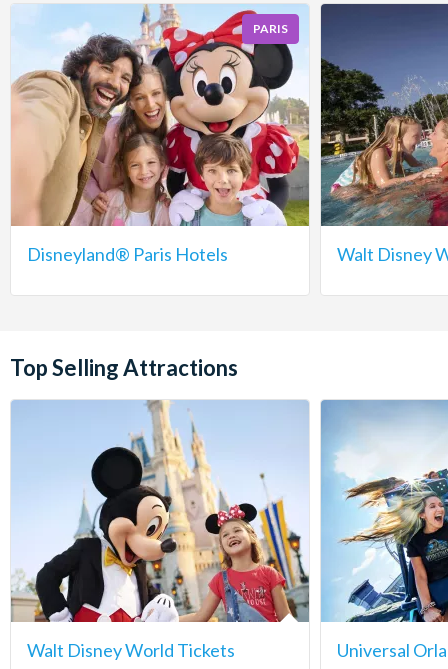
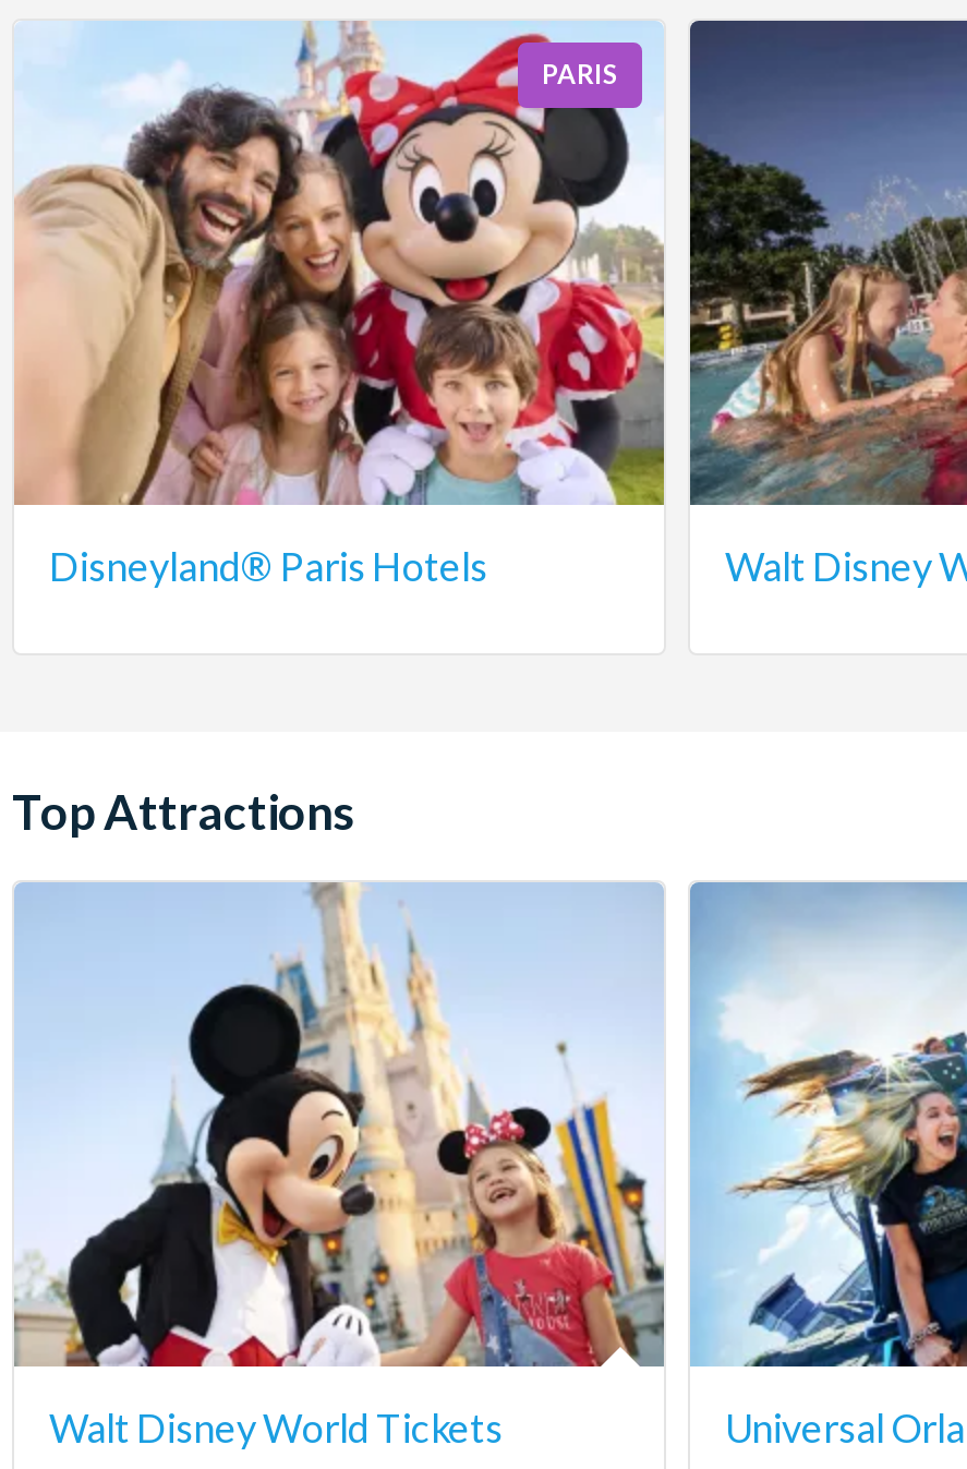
- Top Selling Attractions
+ Top Attractions
